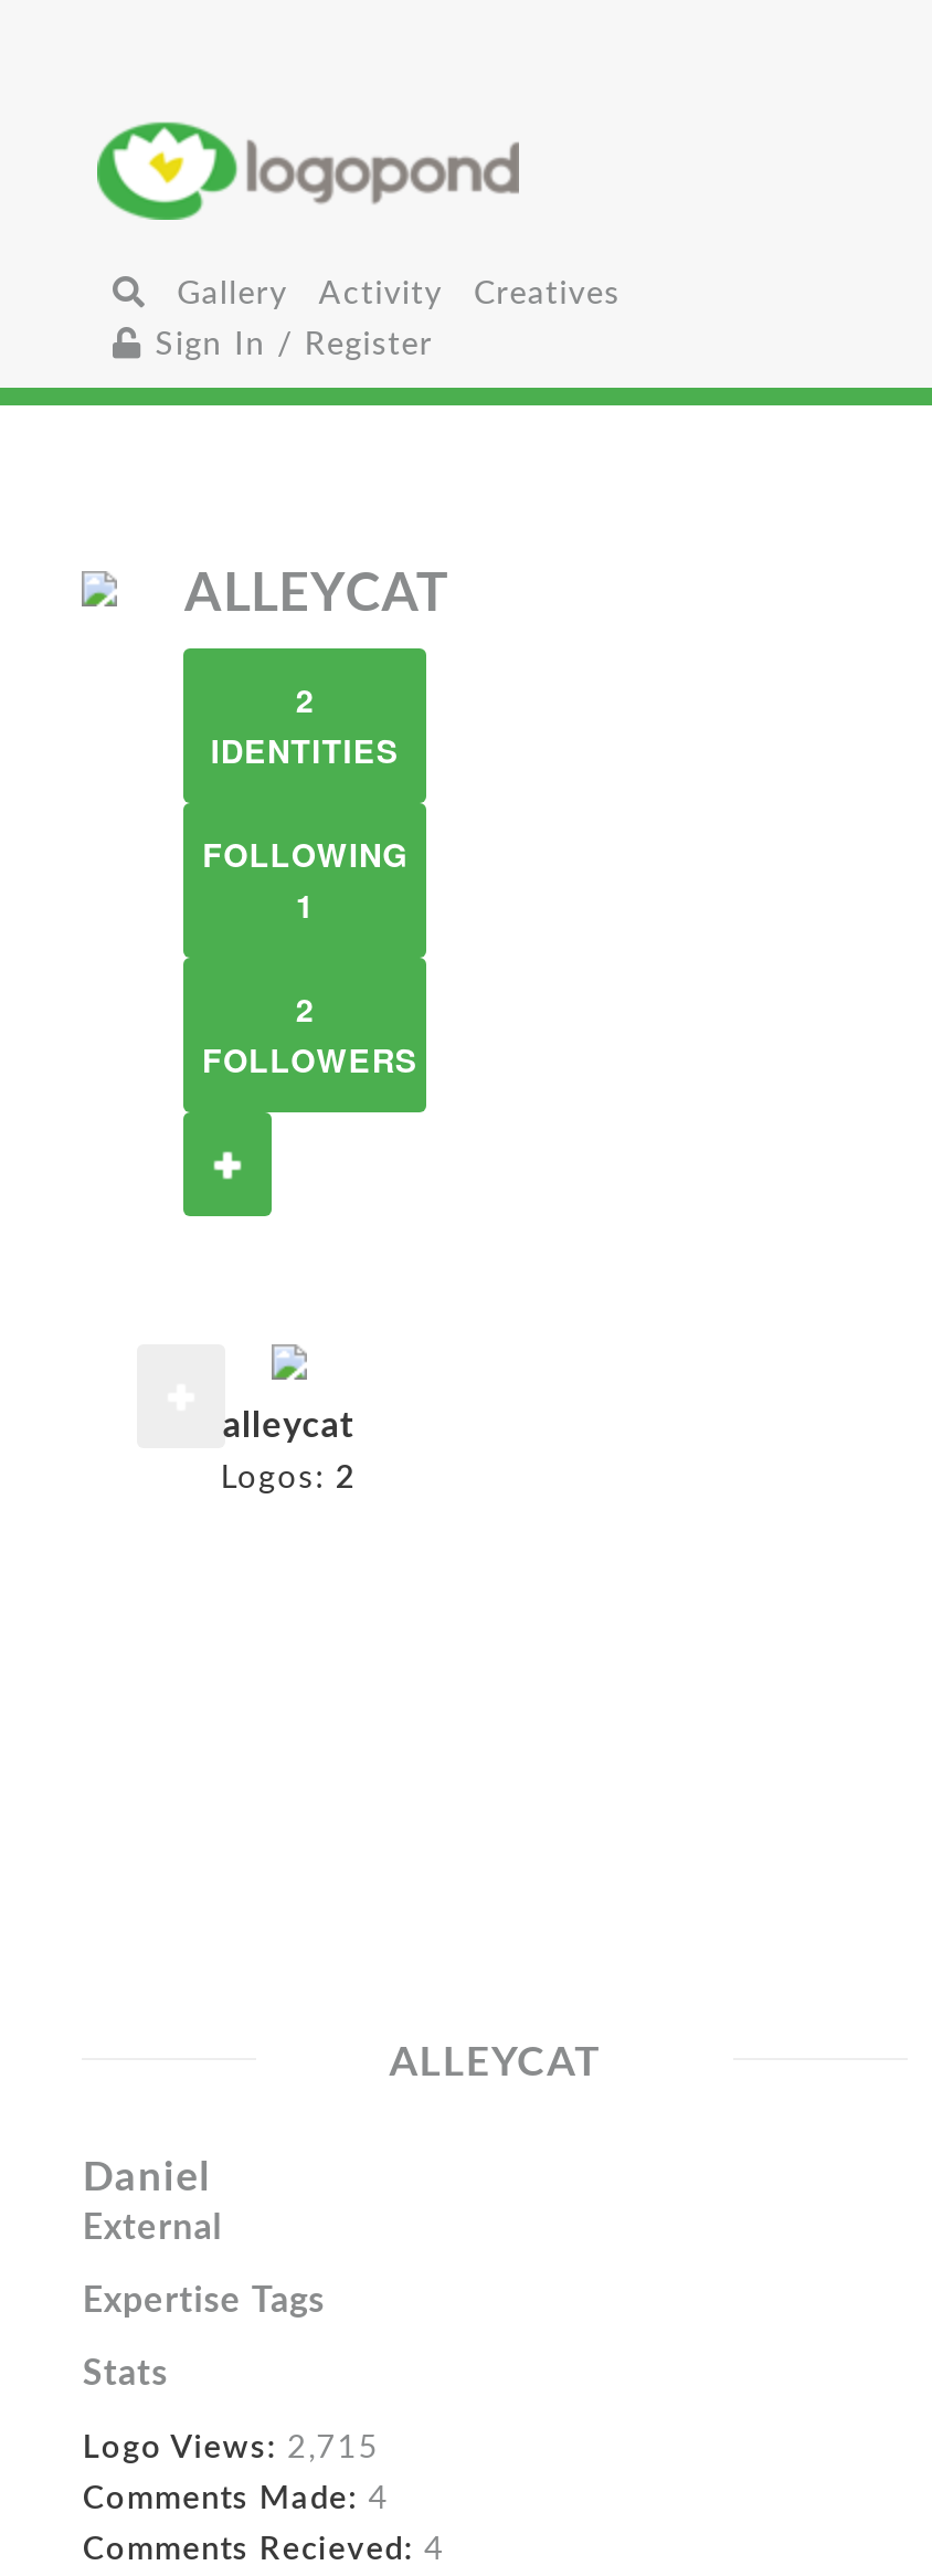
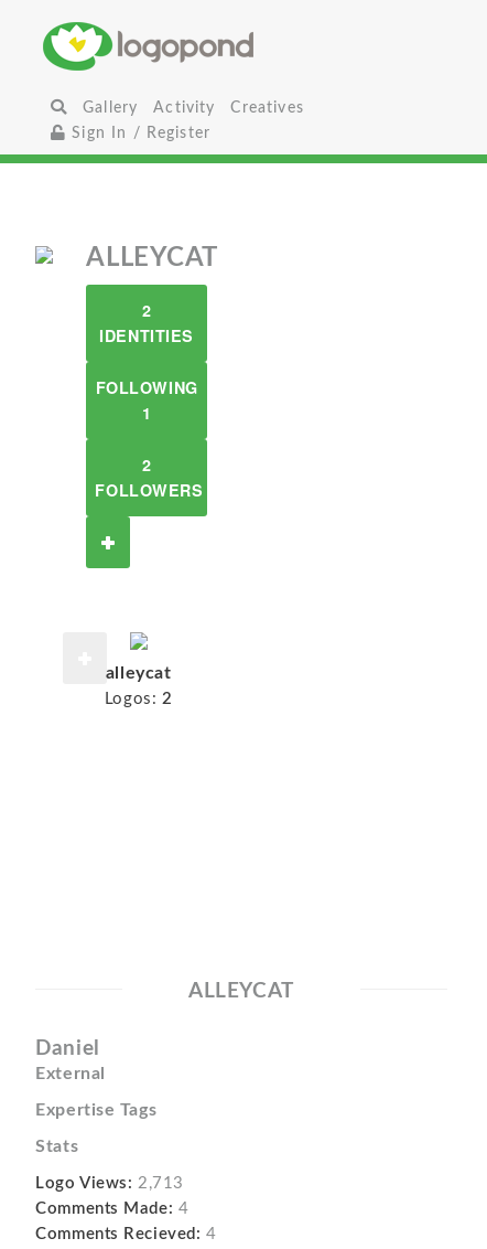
- Logo Views: 2,715
+ Logo Views: 2,713
